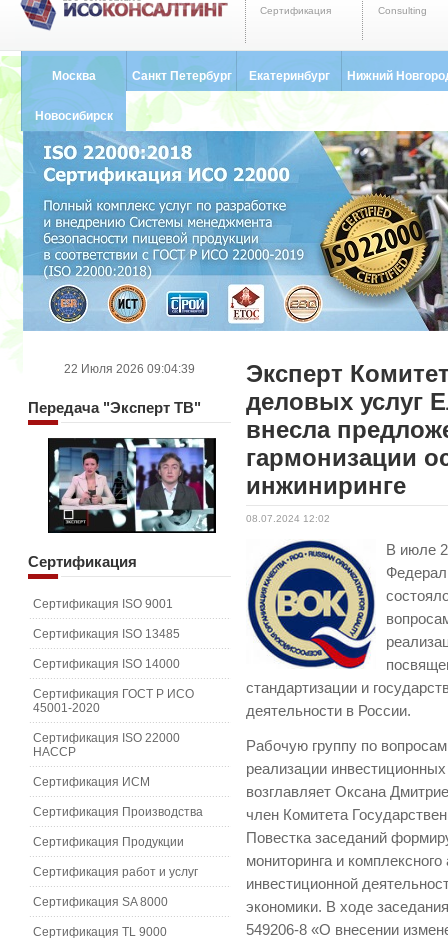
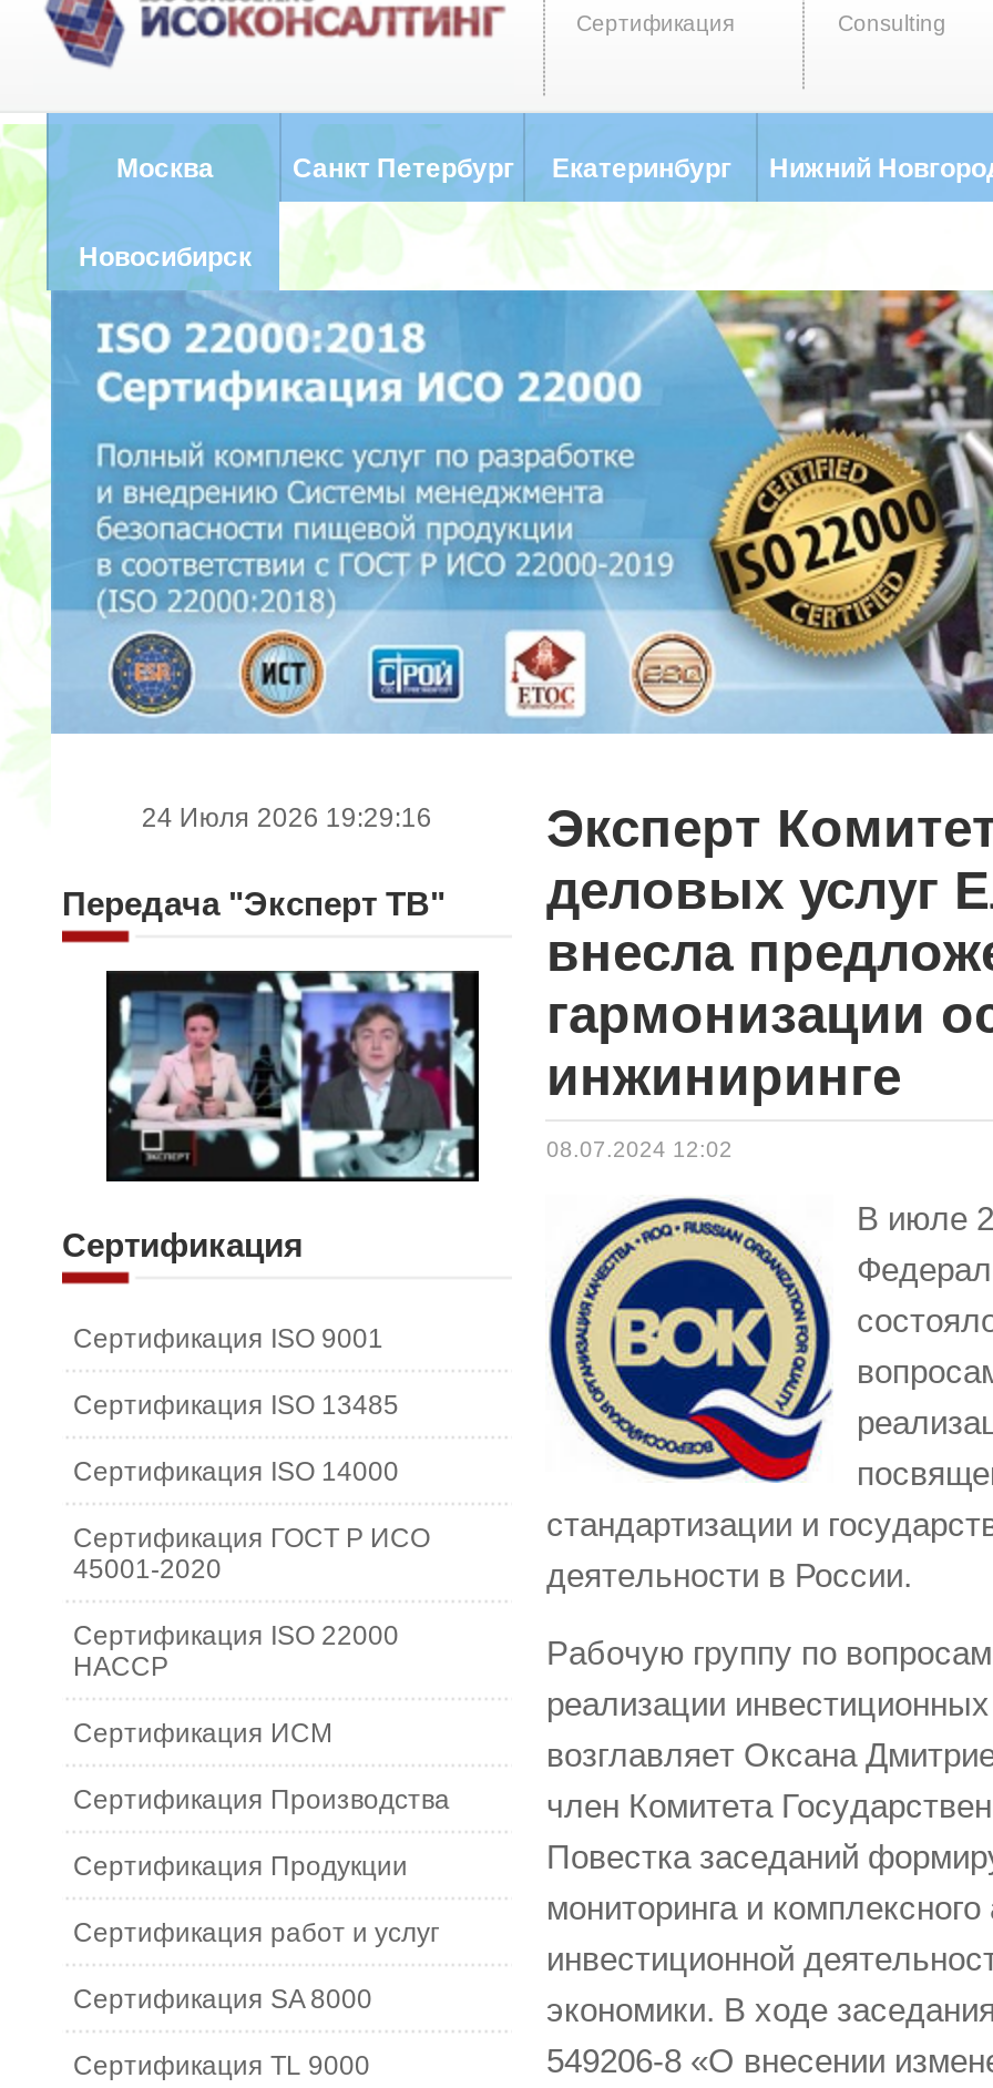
- 22 Июля 2026 09:04:39
+ 24 Июля 2026 19:29:16
